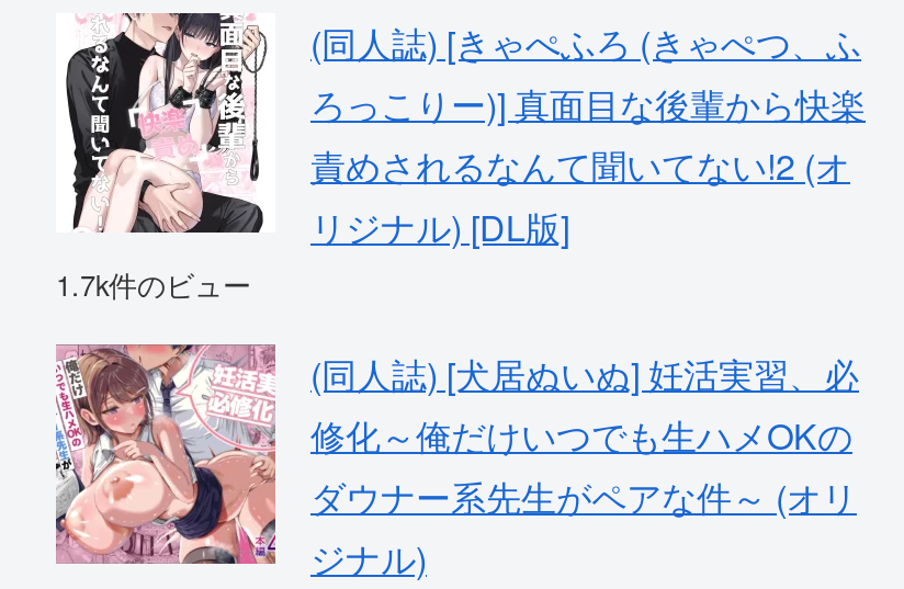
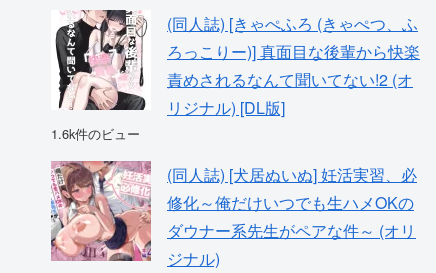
- 1.7k件のビュー
+ 1.6k件のビュー
